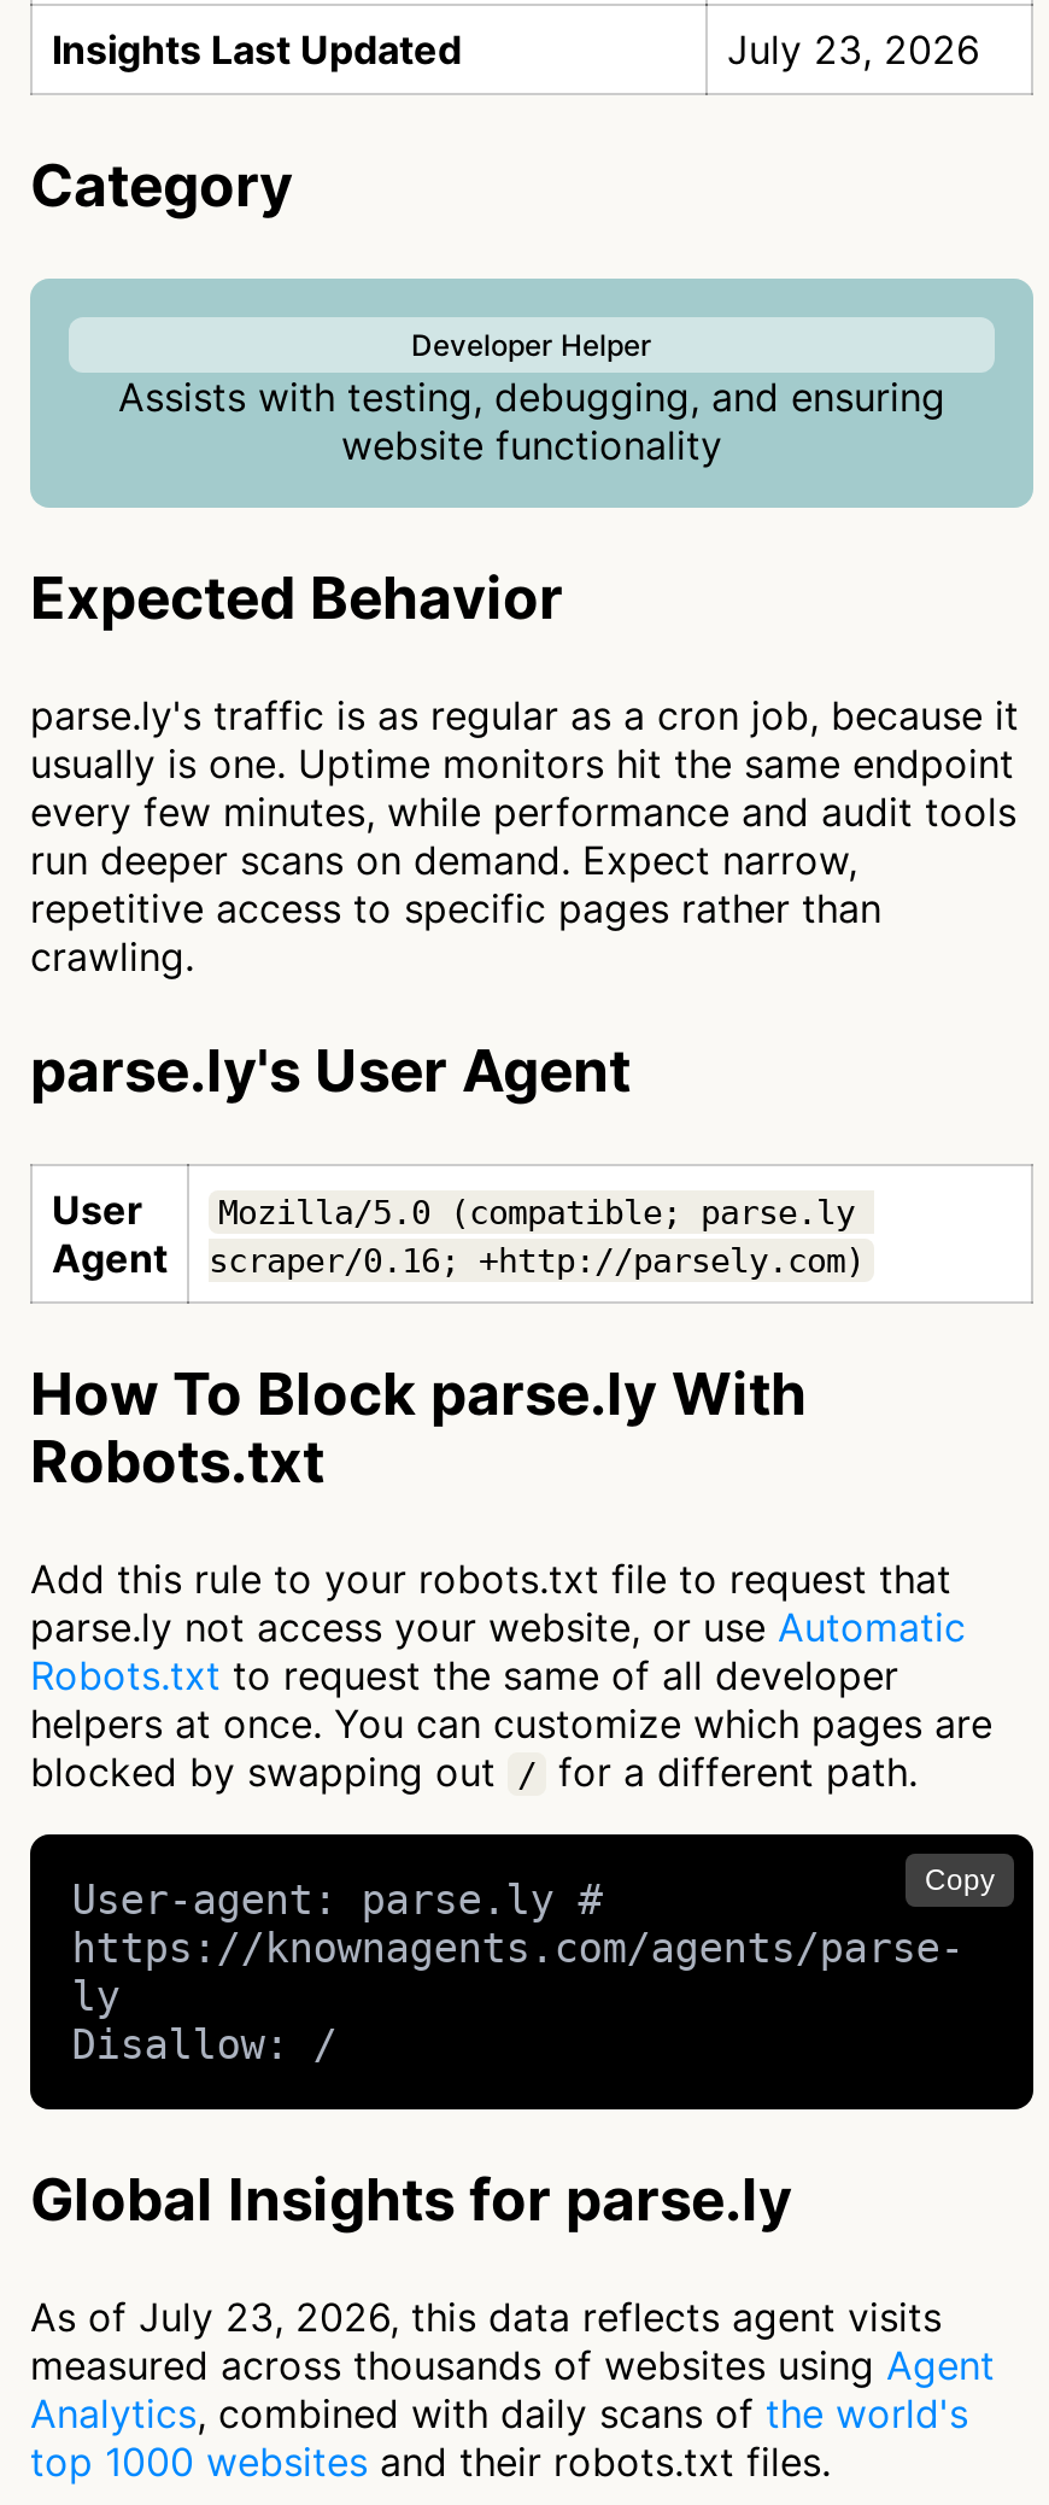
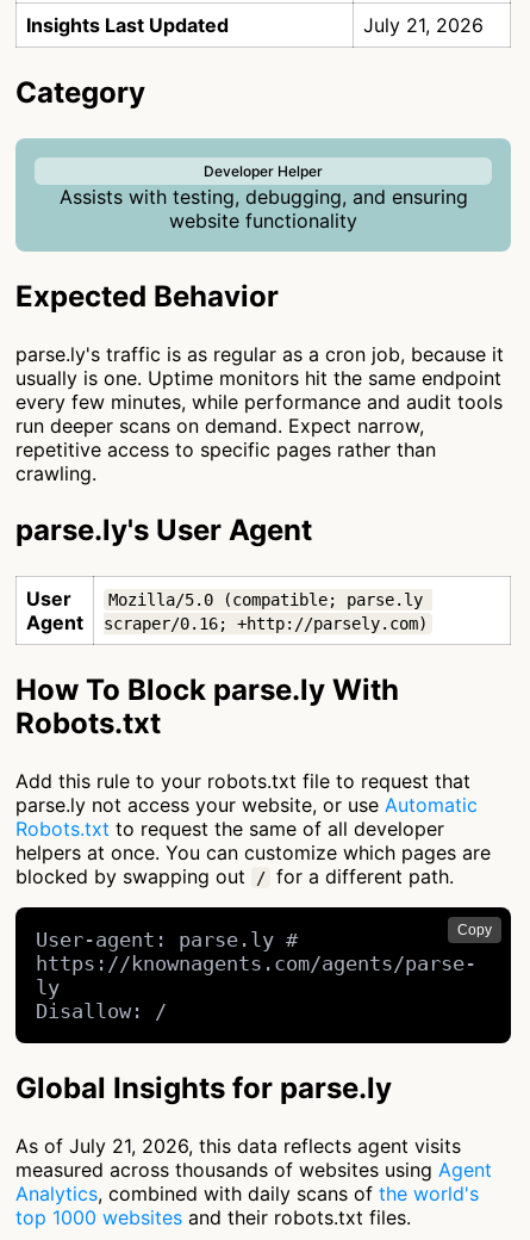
- July 23, 2026
+ July 21, 2026

- As of July 23, 2026, this data reflects agent visits
+ As of July 21, 2026, this data reflects agent visits
